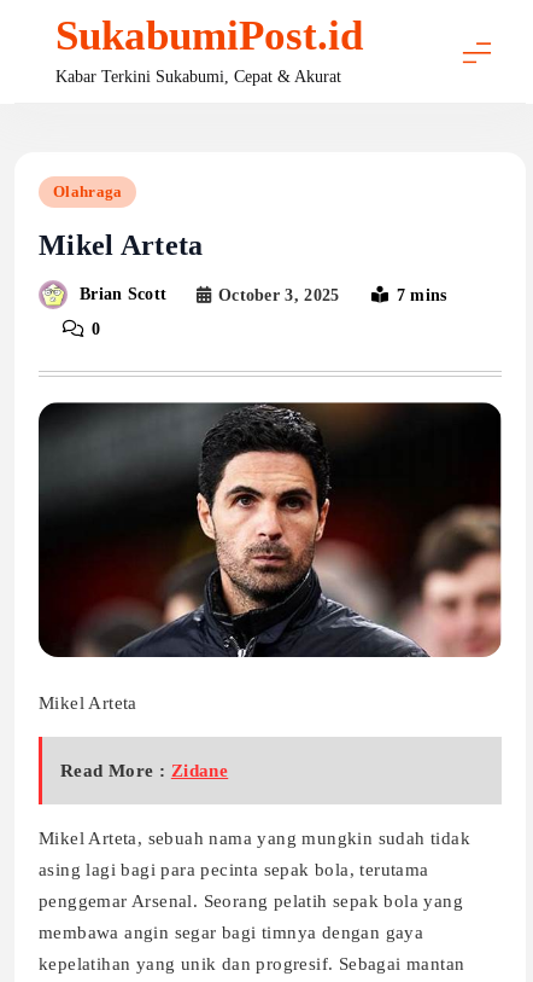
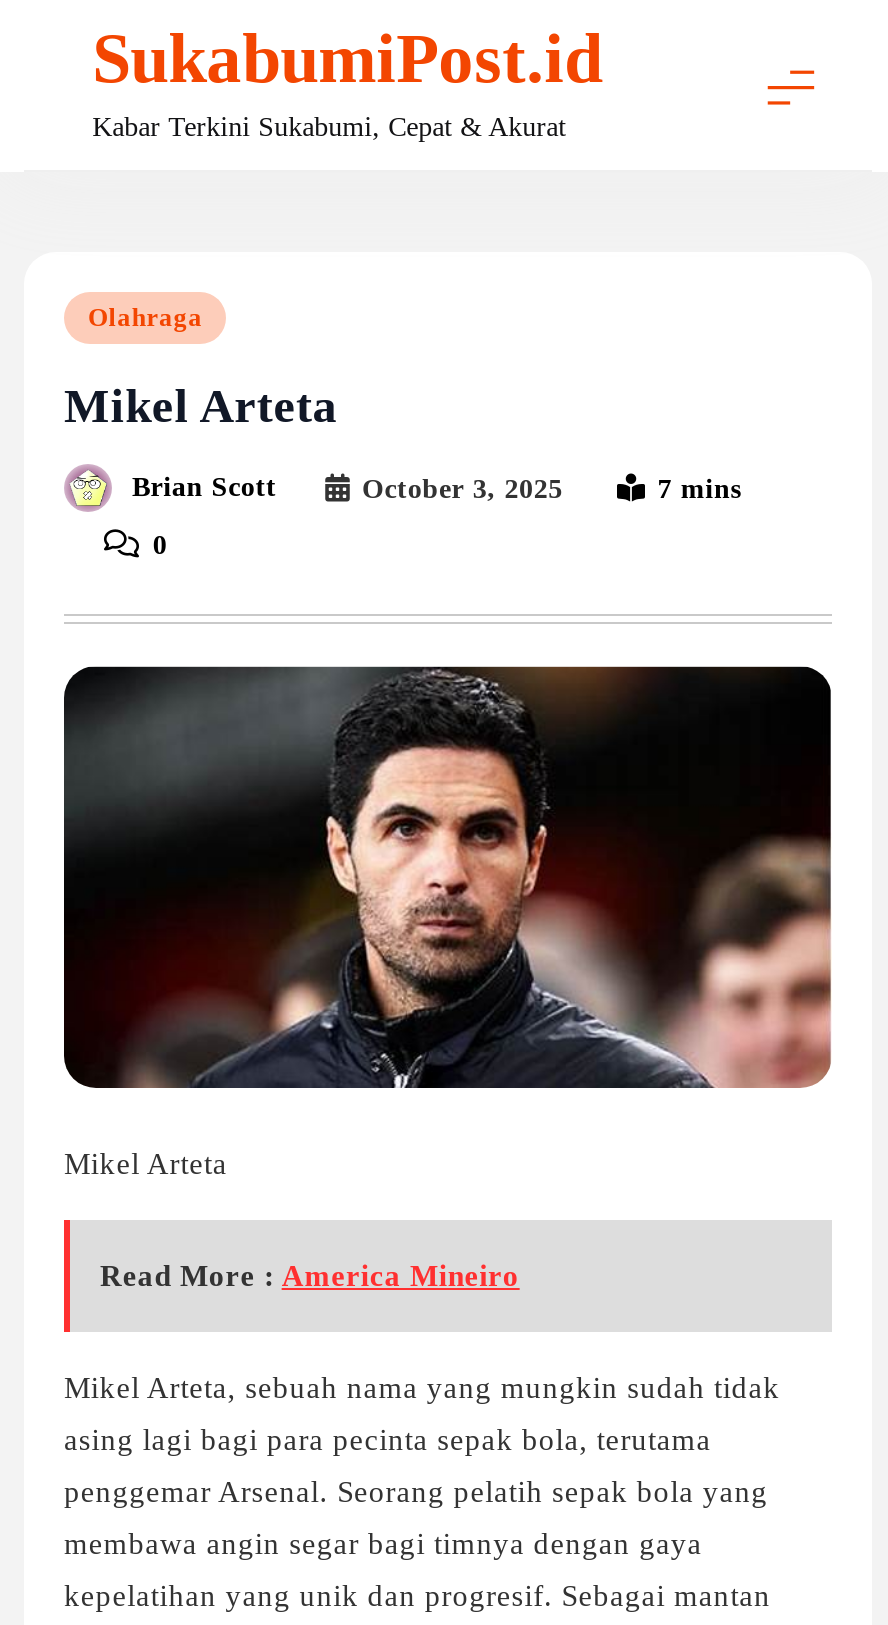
- Read More : Zidane
+ Read More : America Mineiro
